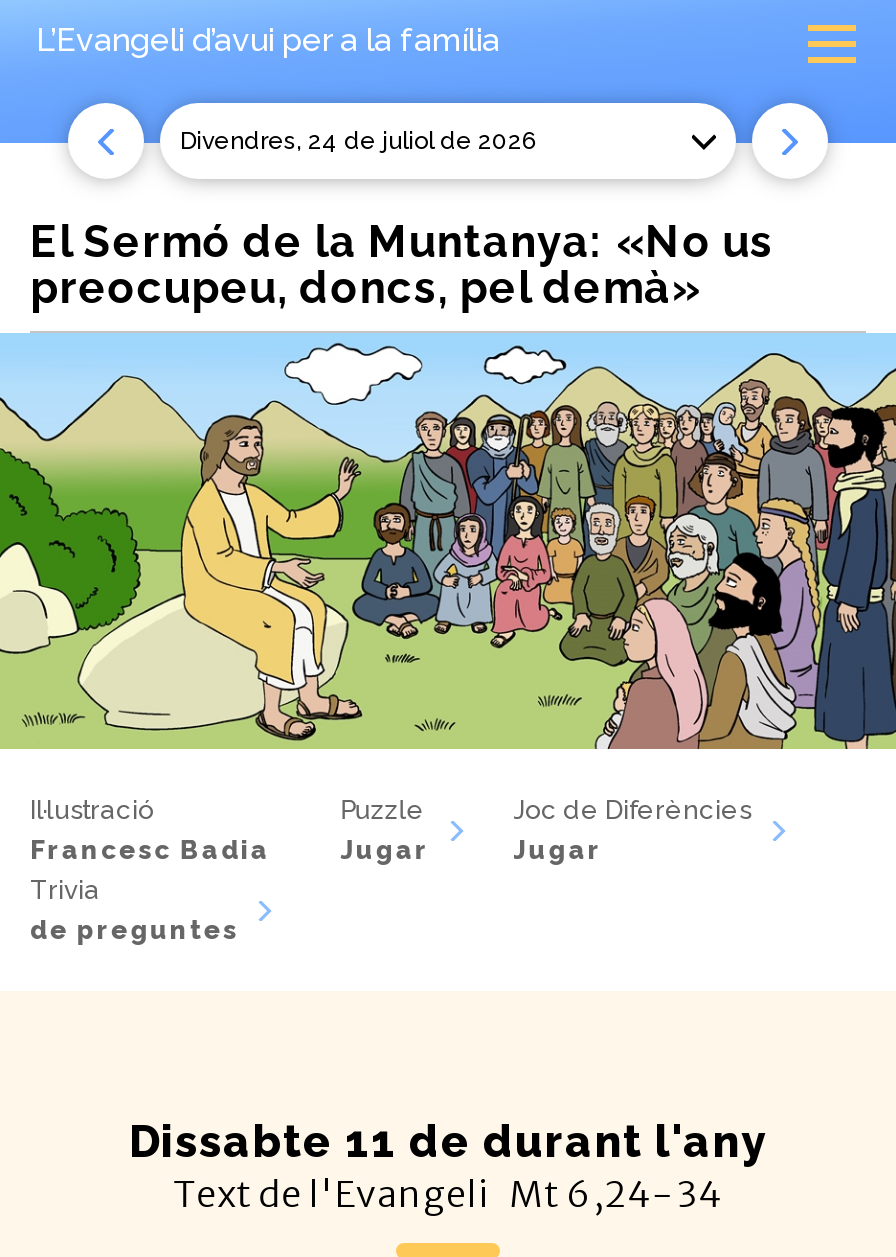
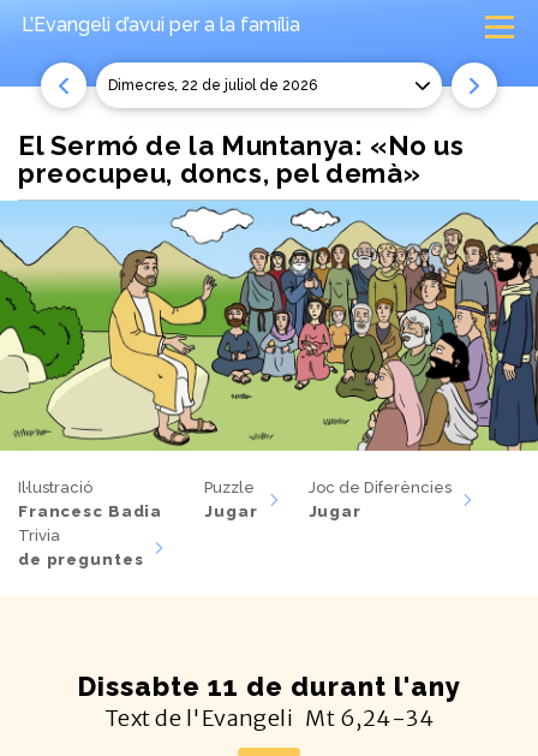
- divendres, 24 de juliol de 2026
+ dimecres, 22 de juliol de 2026
